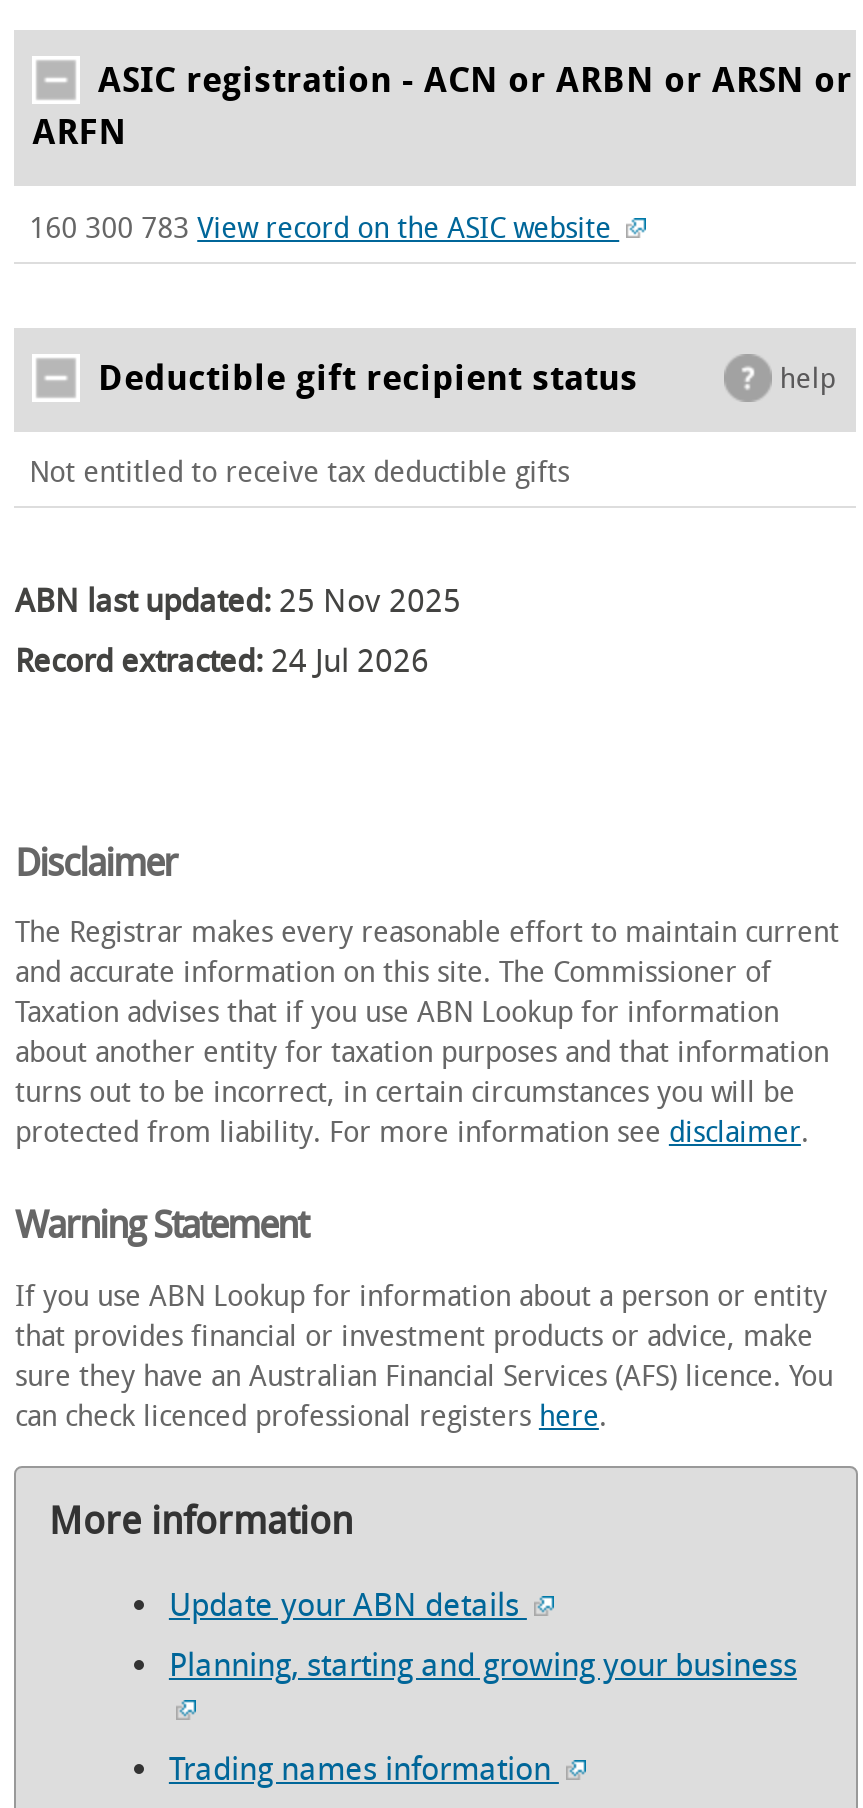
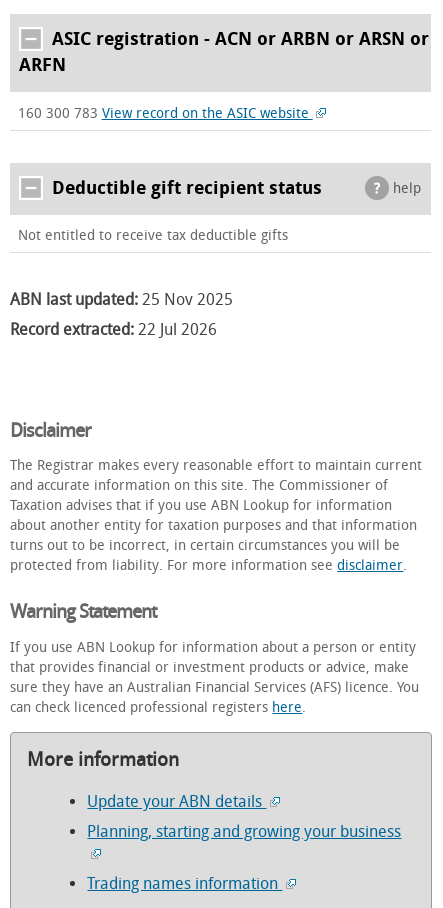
- Record extracted: 24 Jul 2026
+ Record extracted: 22 Jul 2026
